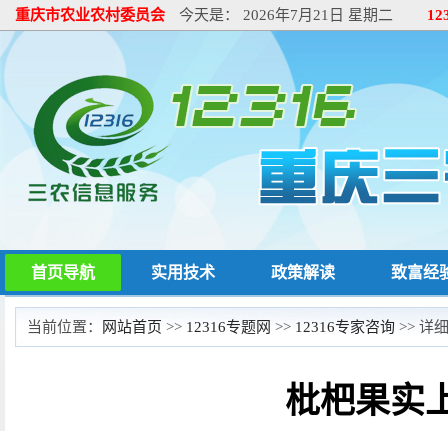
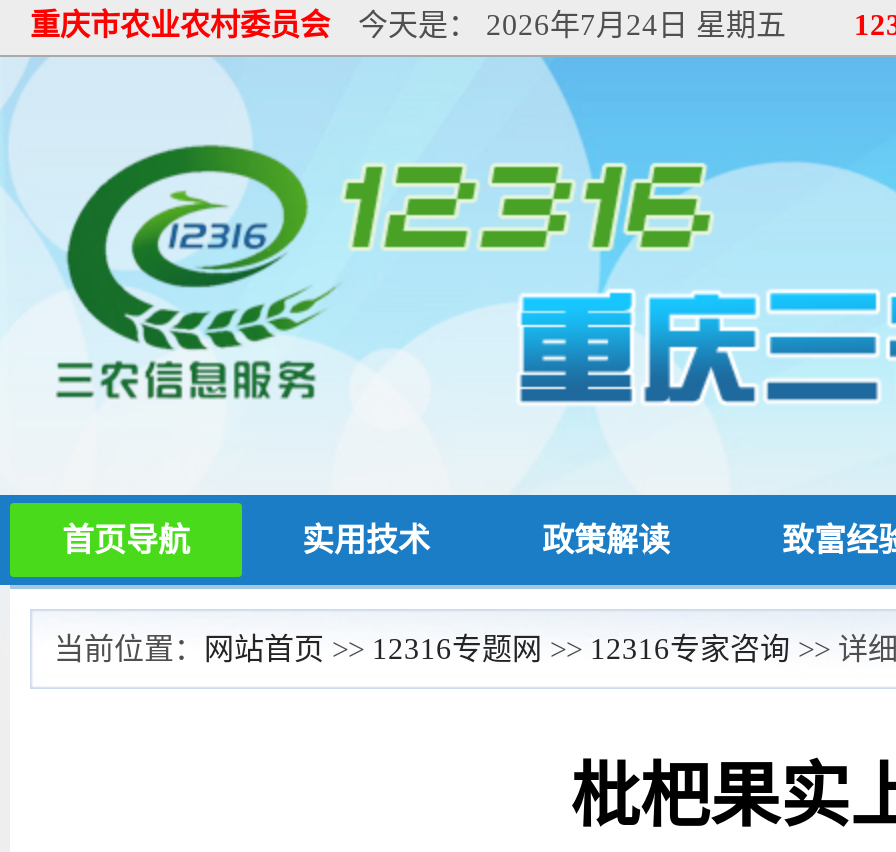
- 今天是：2026年7月21日 星期二
+ 今天是：2026年7月24日 星期五
